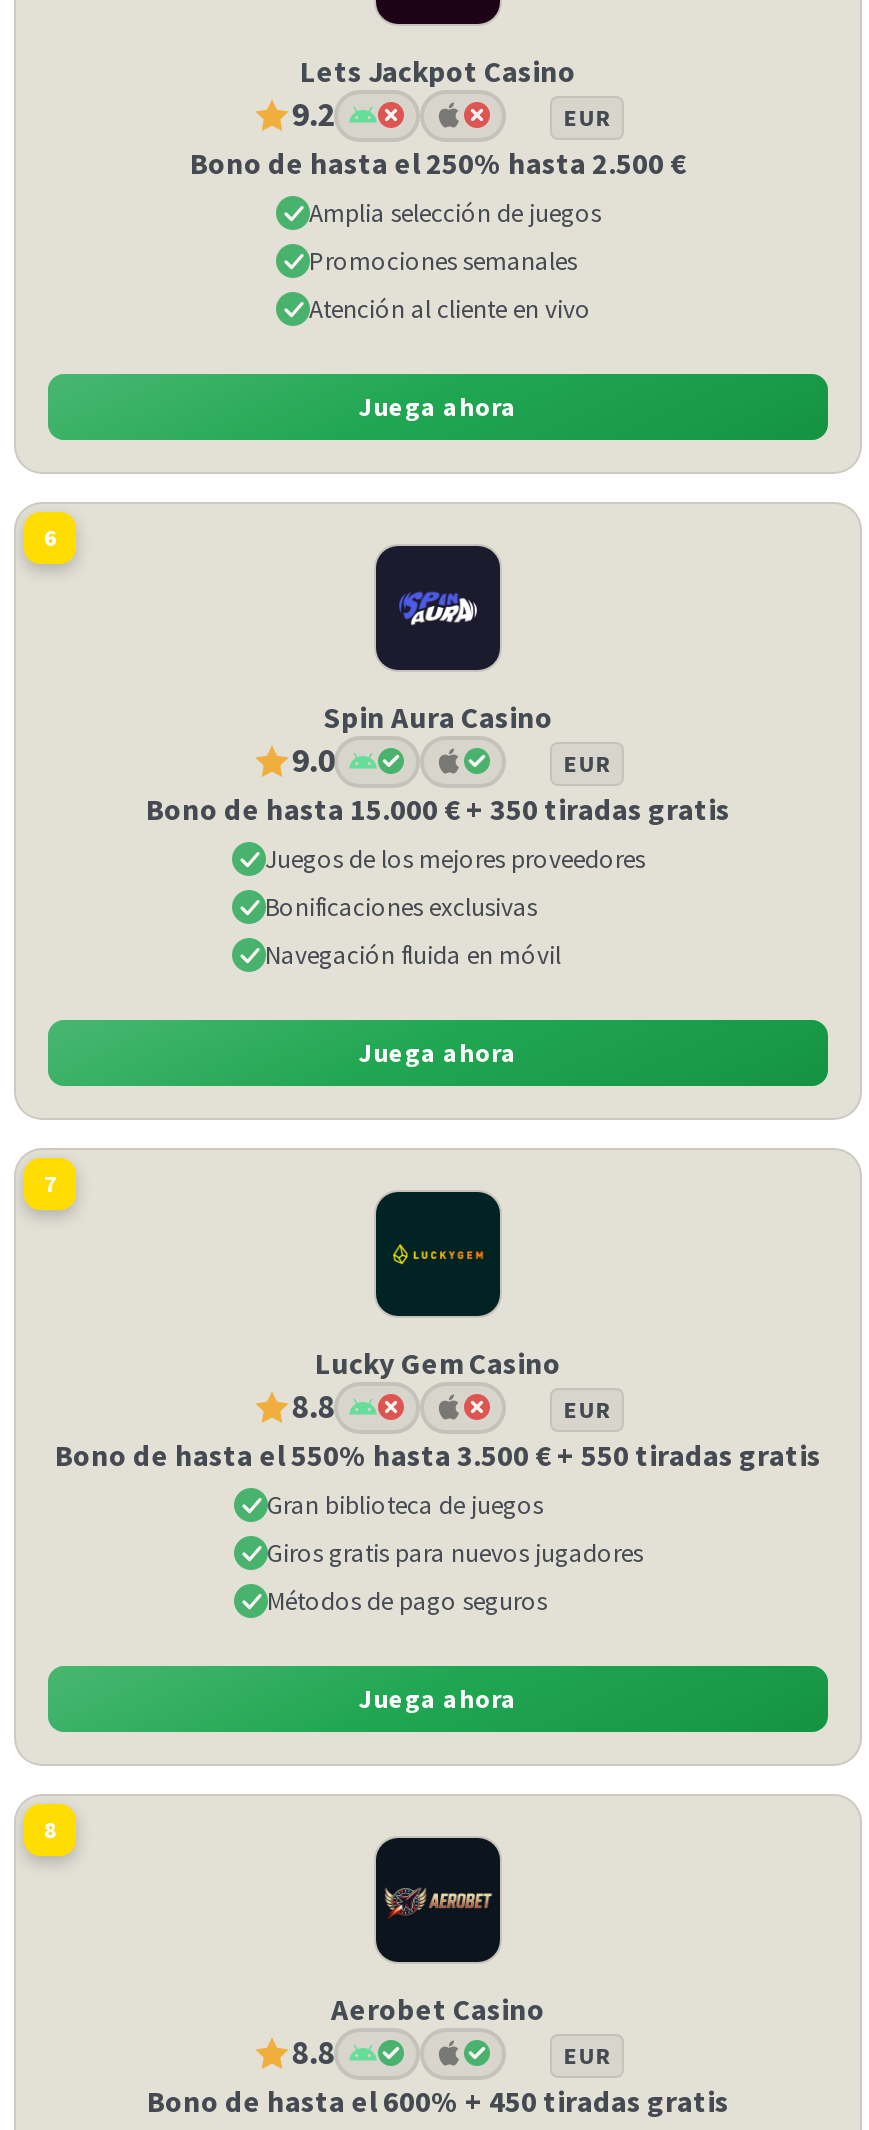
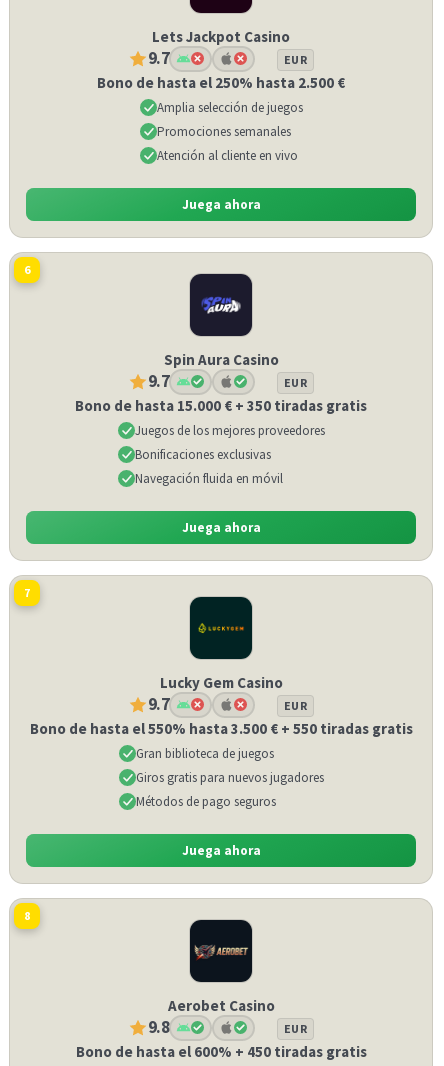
- 9.2
+ 9.7

- 9.0
+ 9.7

- 8.8
+ 9.7

- 8.8
+ 9.8
